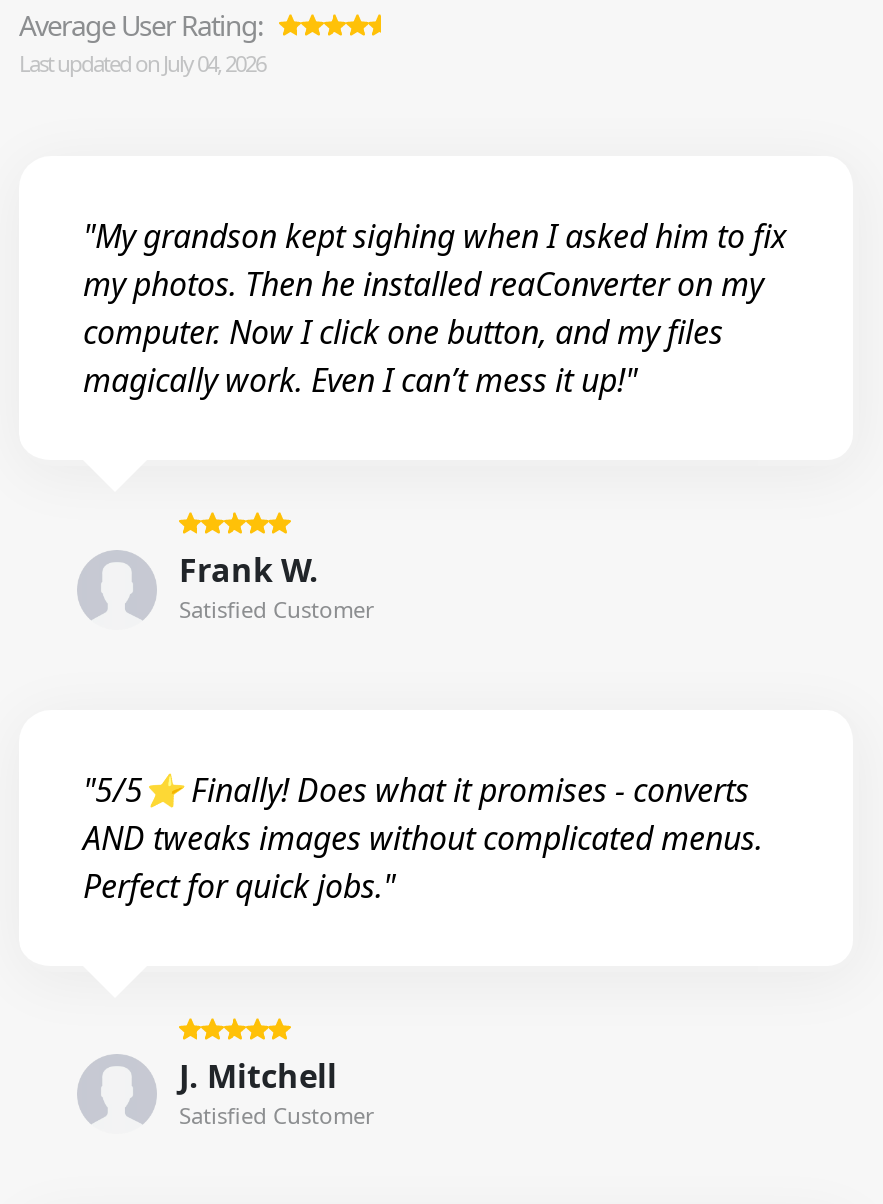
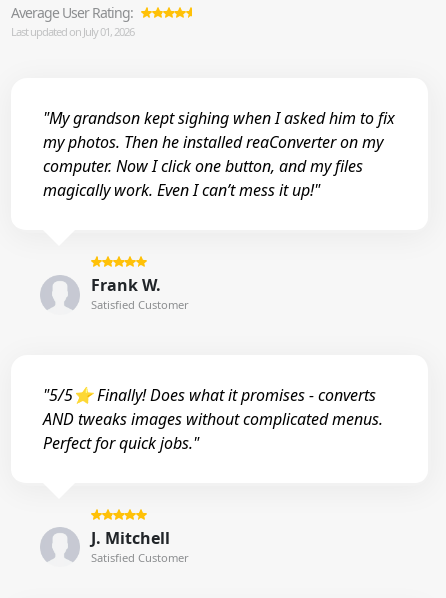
- Last updated on July 04, 2026
+ Last updated on July 01, 2026
